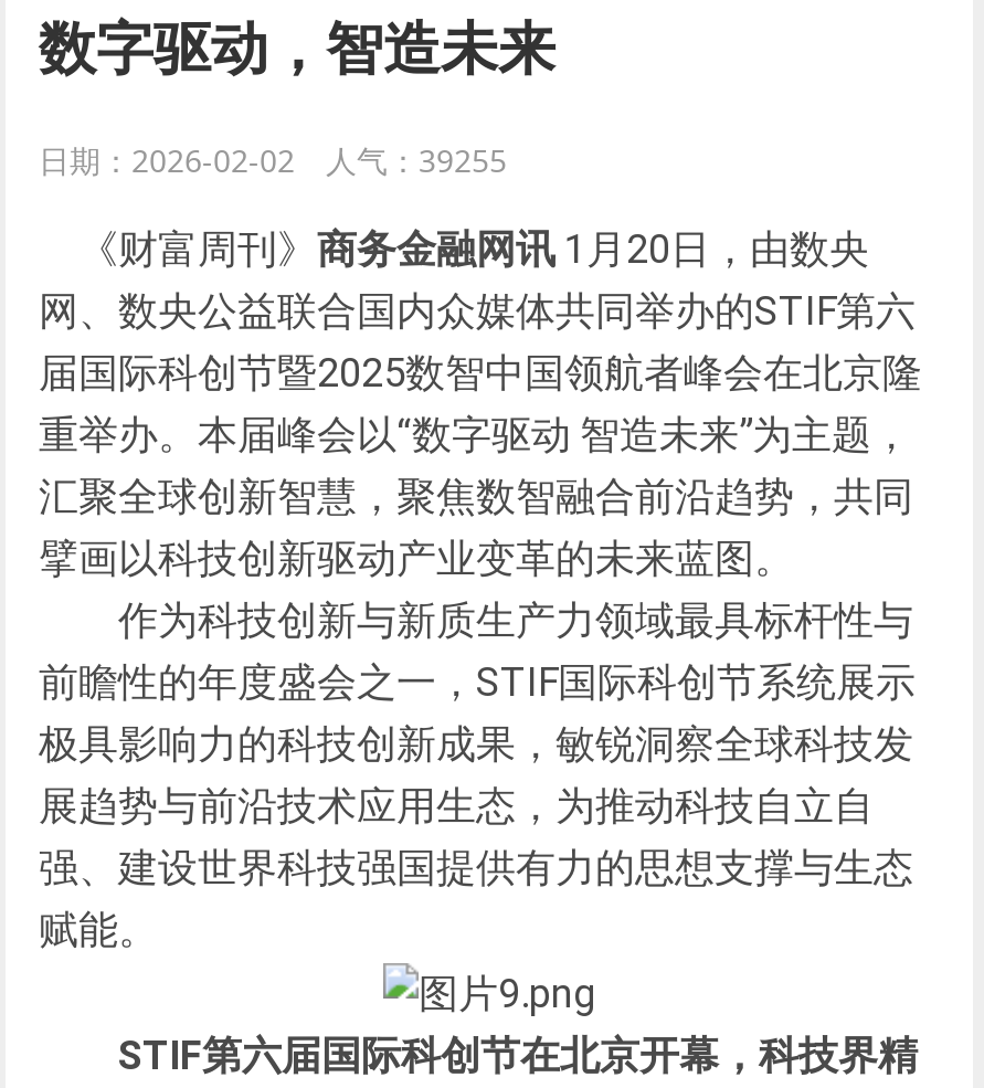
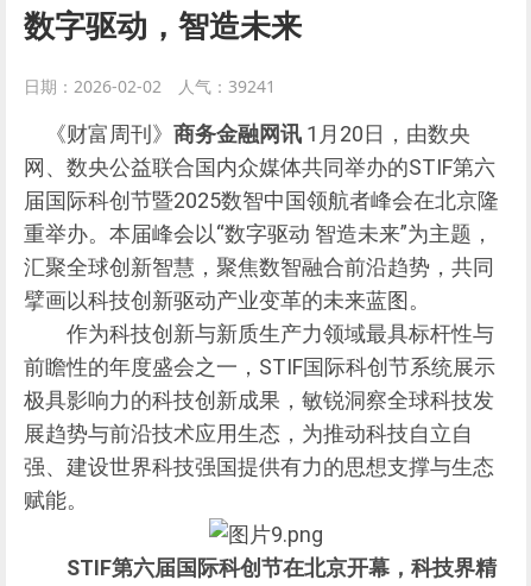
- 日期：2026-02-02 人气：39255
+ 日期：2026-02-02 人气：39241
